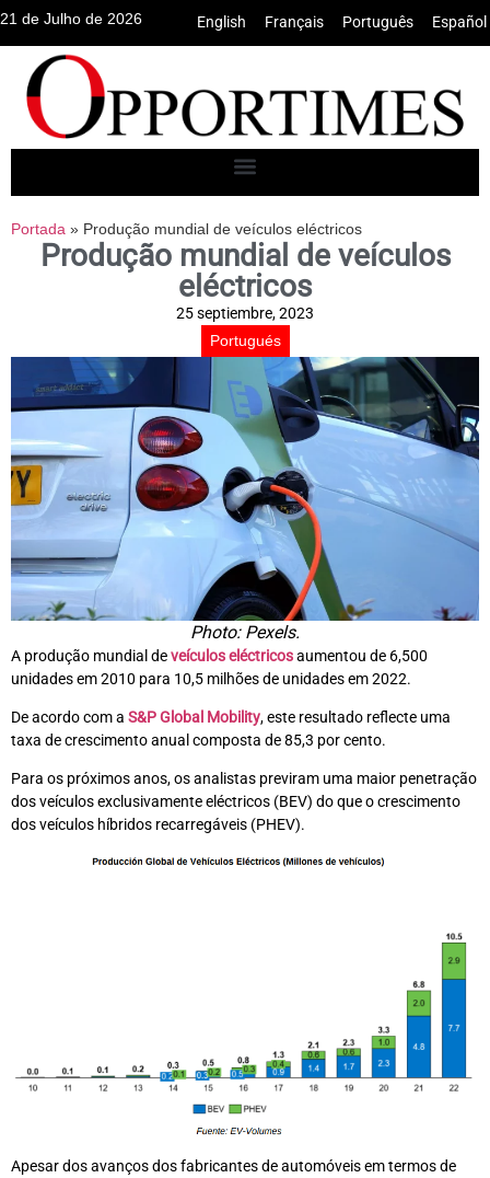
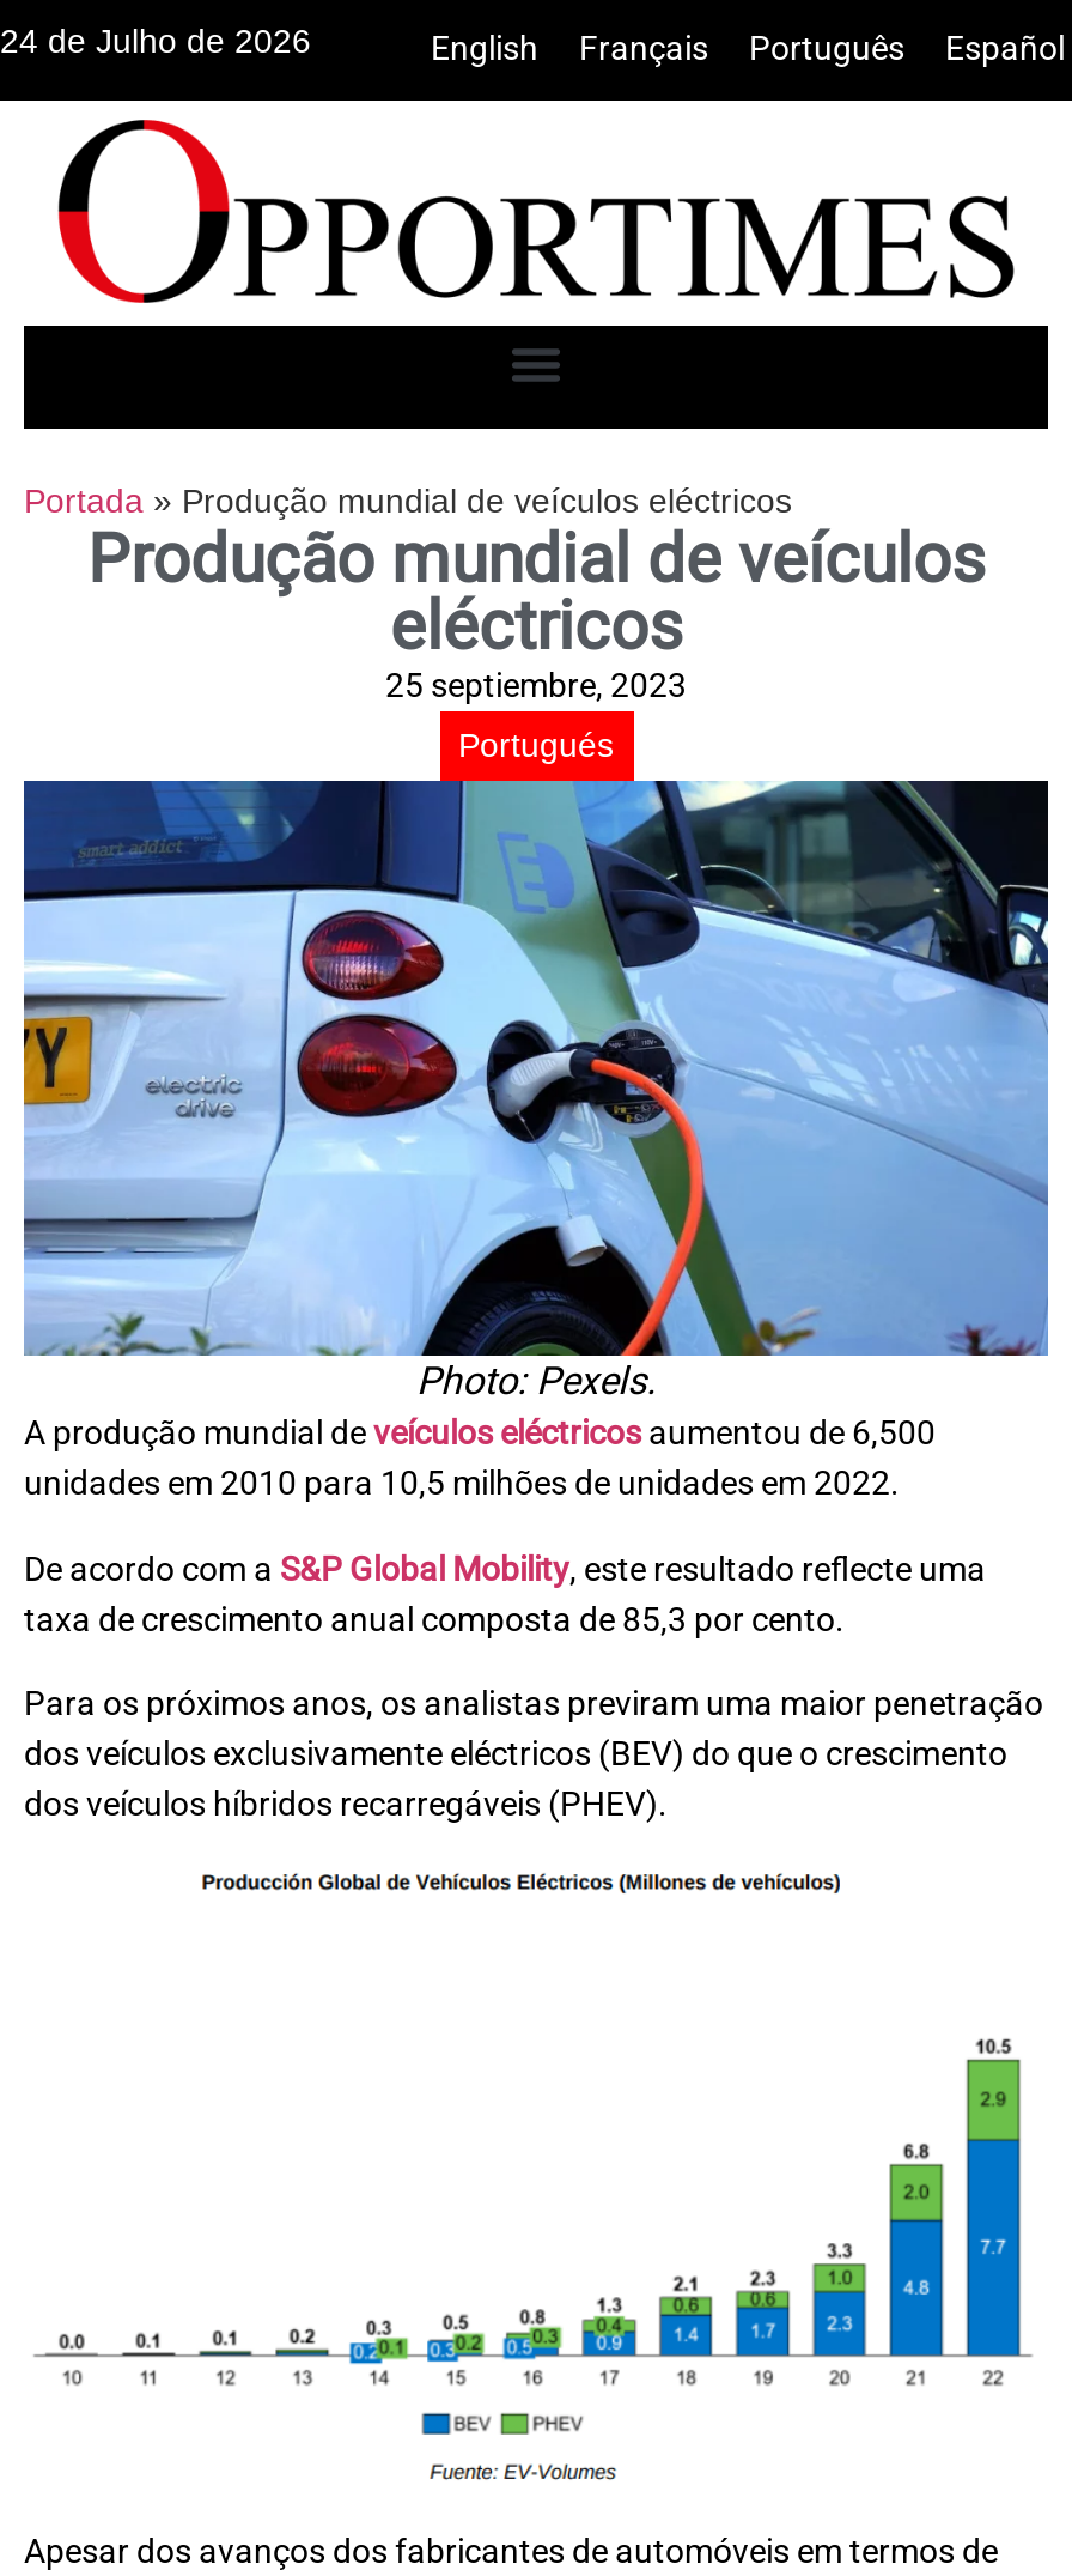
- 21 de Julho de 2026
+ 24 de Julho de 2026
